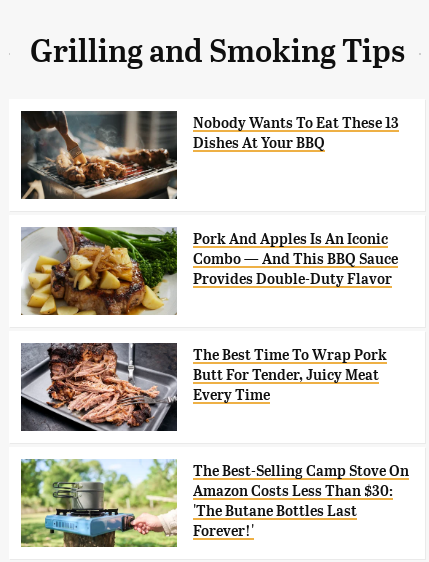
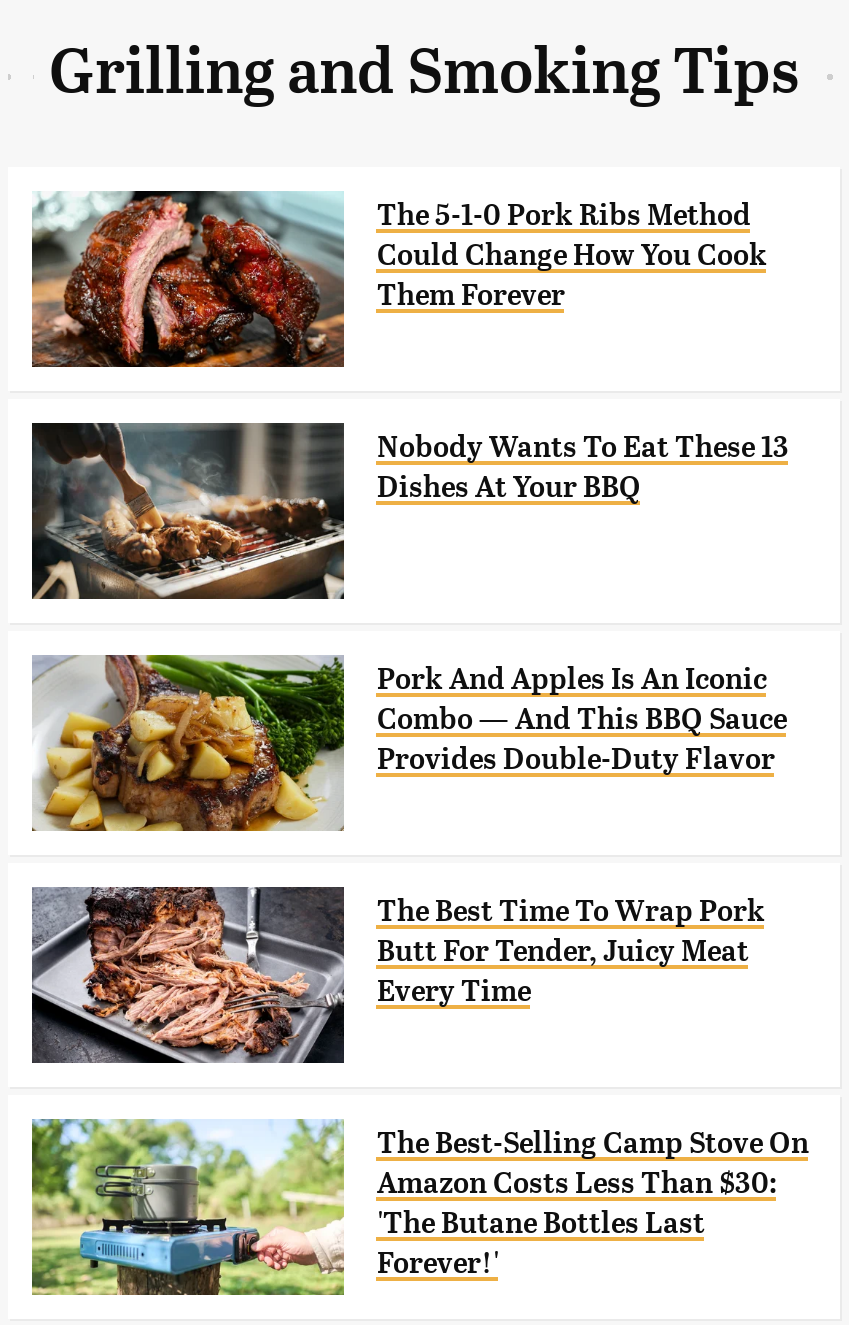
+ [image]
+ The 5-1-0 Pork Ribs Method
+ Could Change How You Cook
+ Them Forever
